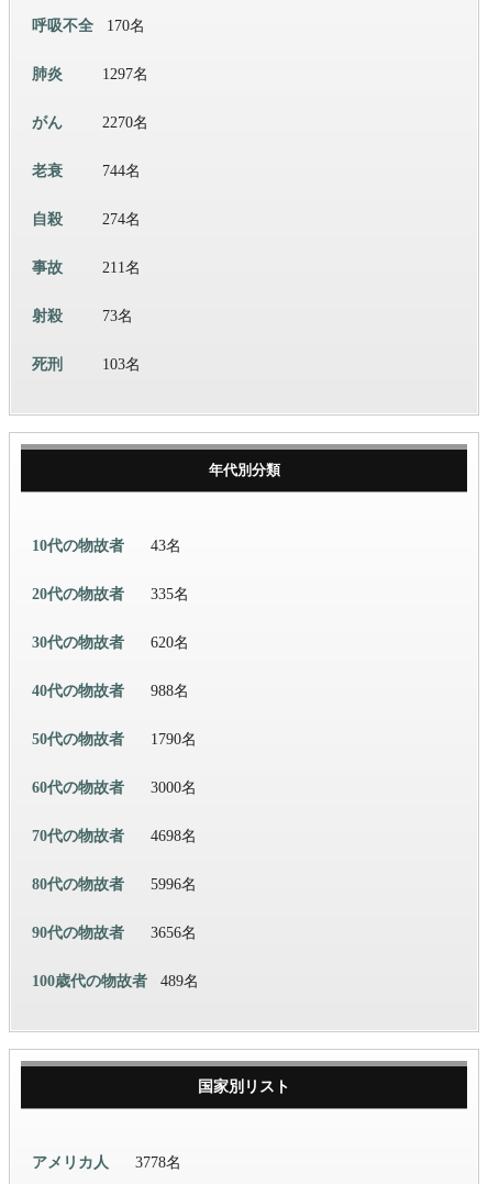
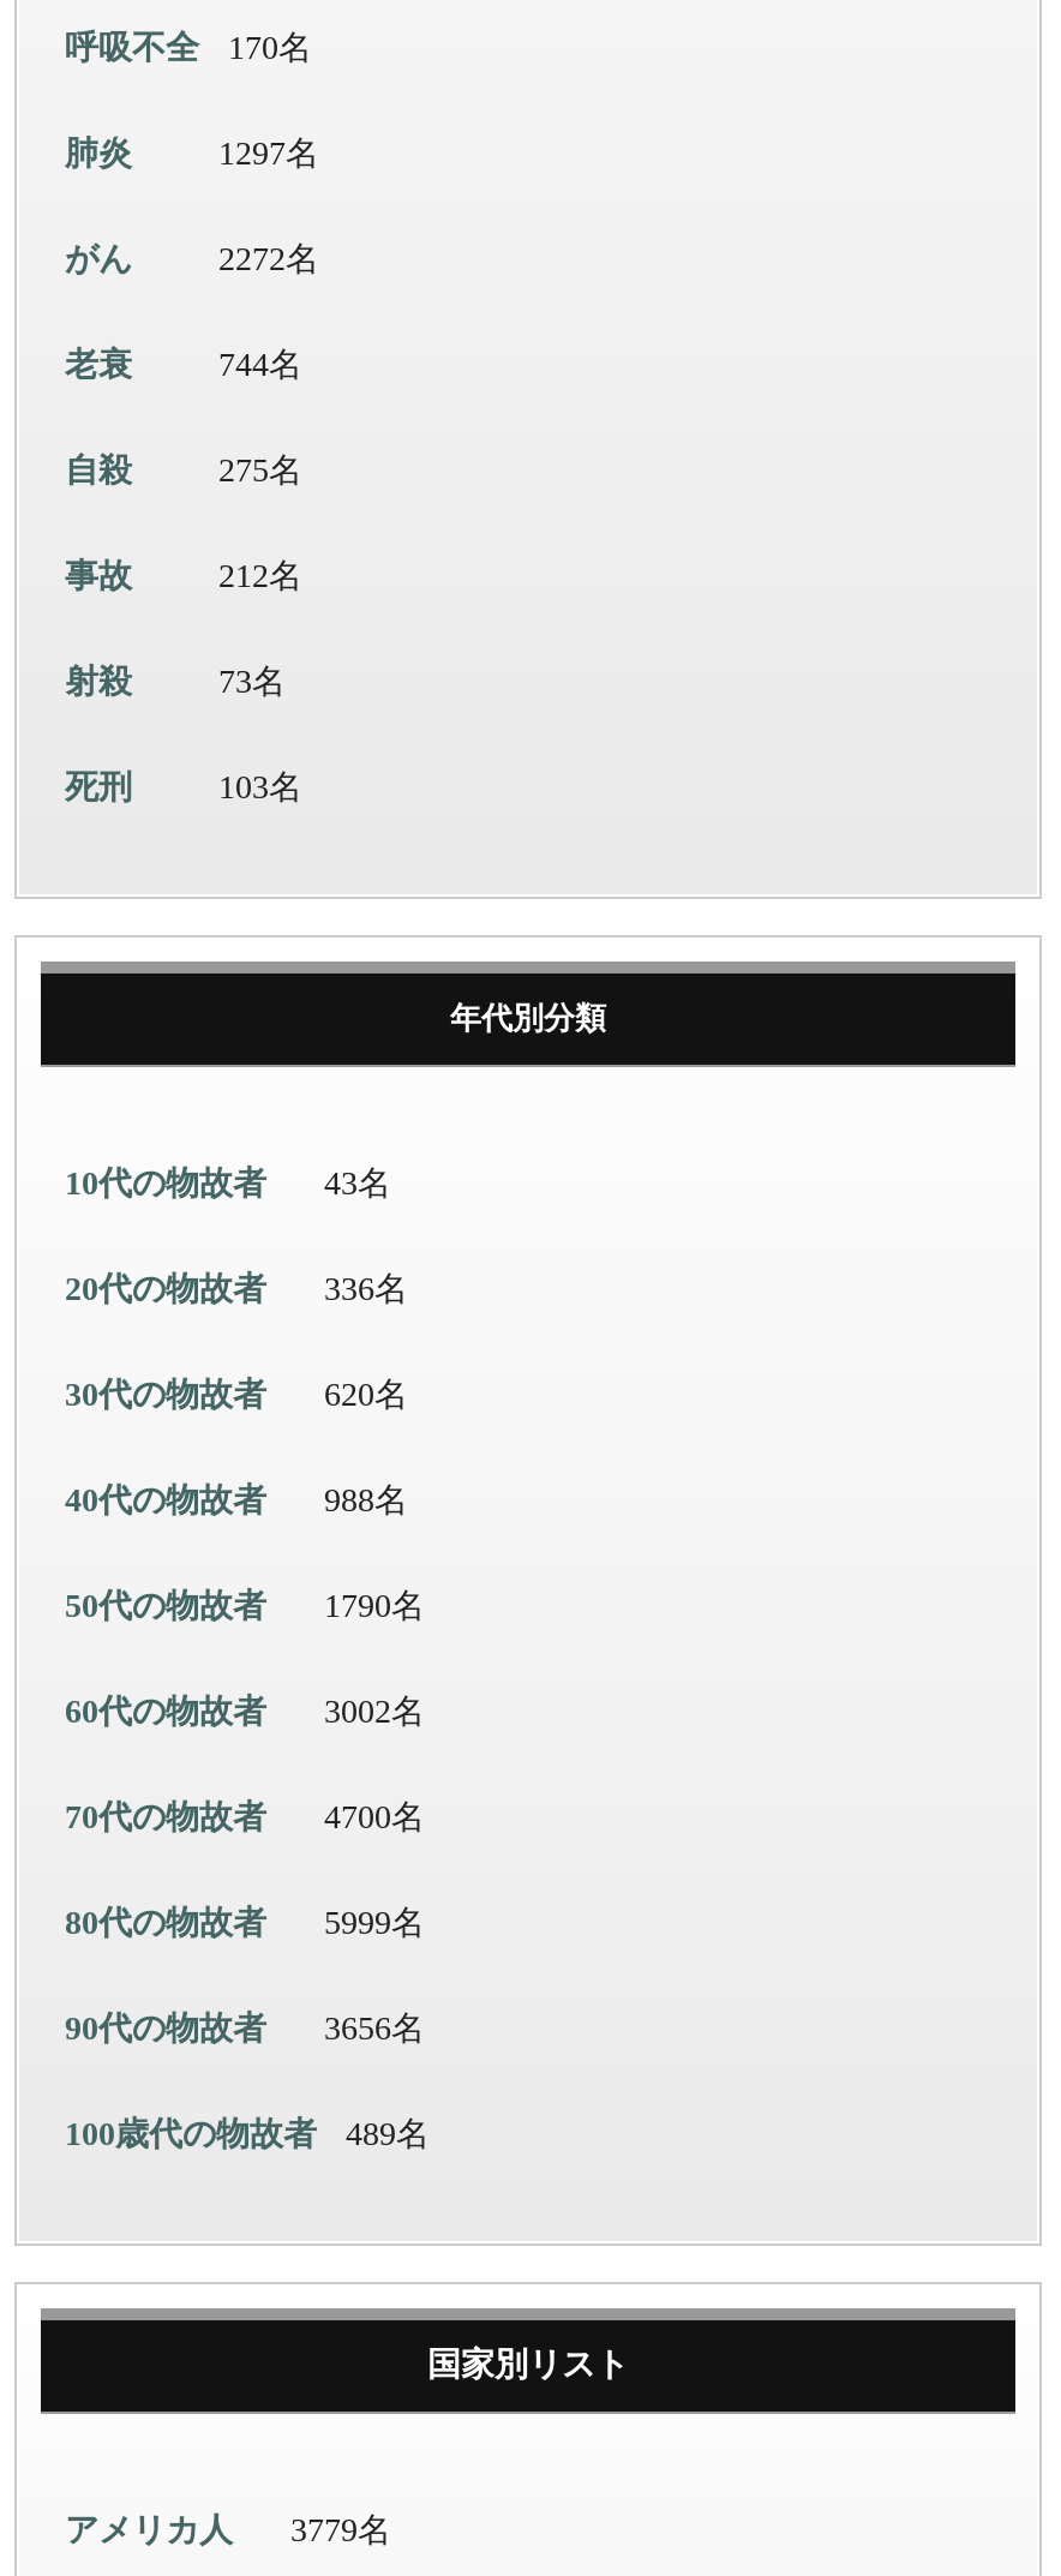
- 2270名
+ 2272名

- 274名
+ 275名

- 211名
+ 212名

- 20代の物故者 335名
+ 20代の物故者 336名

- 60代の物故者 3000名
+ 60代の物故者 3002名

- 70代の物故者 4698名
+ 70代の物故者 4700名

- 80代の物故者 5996名
+ 80代の物故者 5999名

- アメリカ人 3778名
+ アメリカ人 3779名
